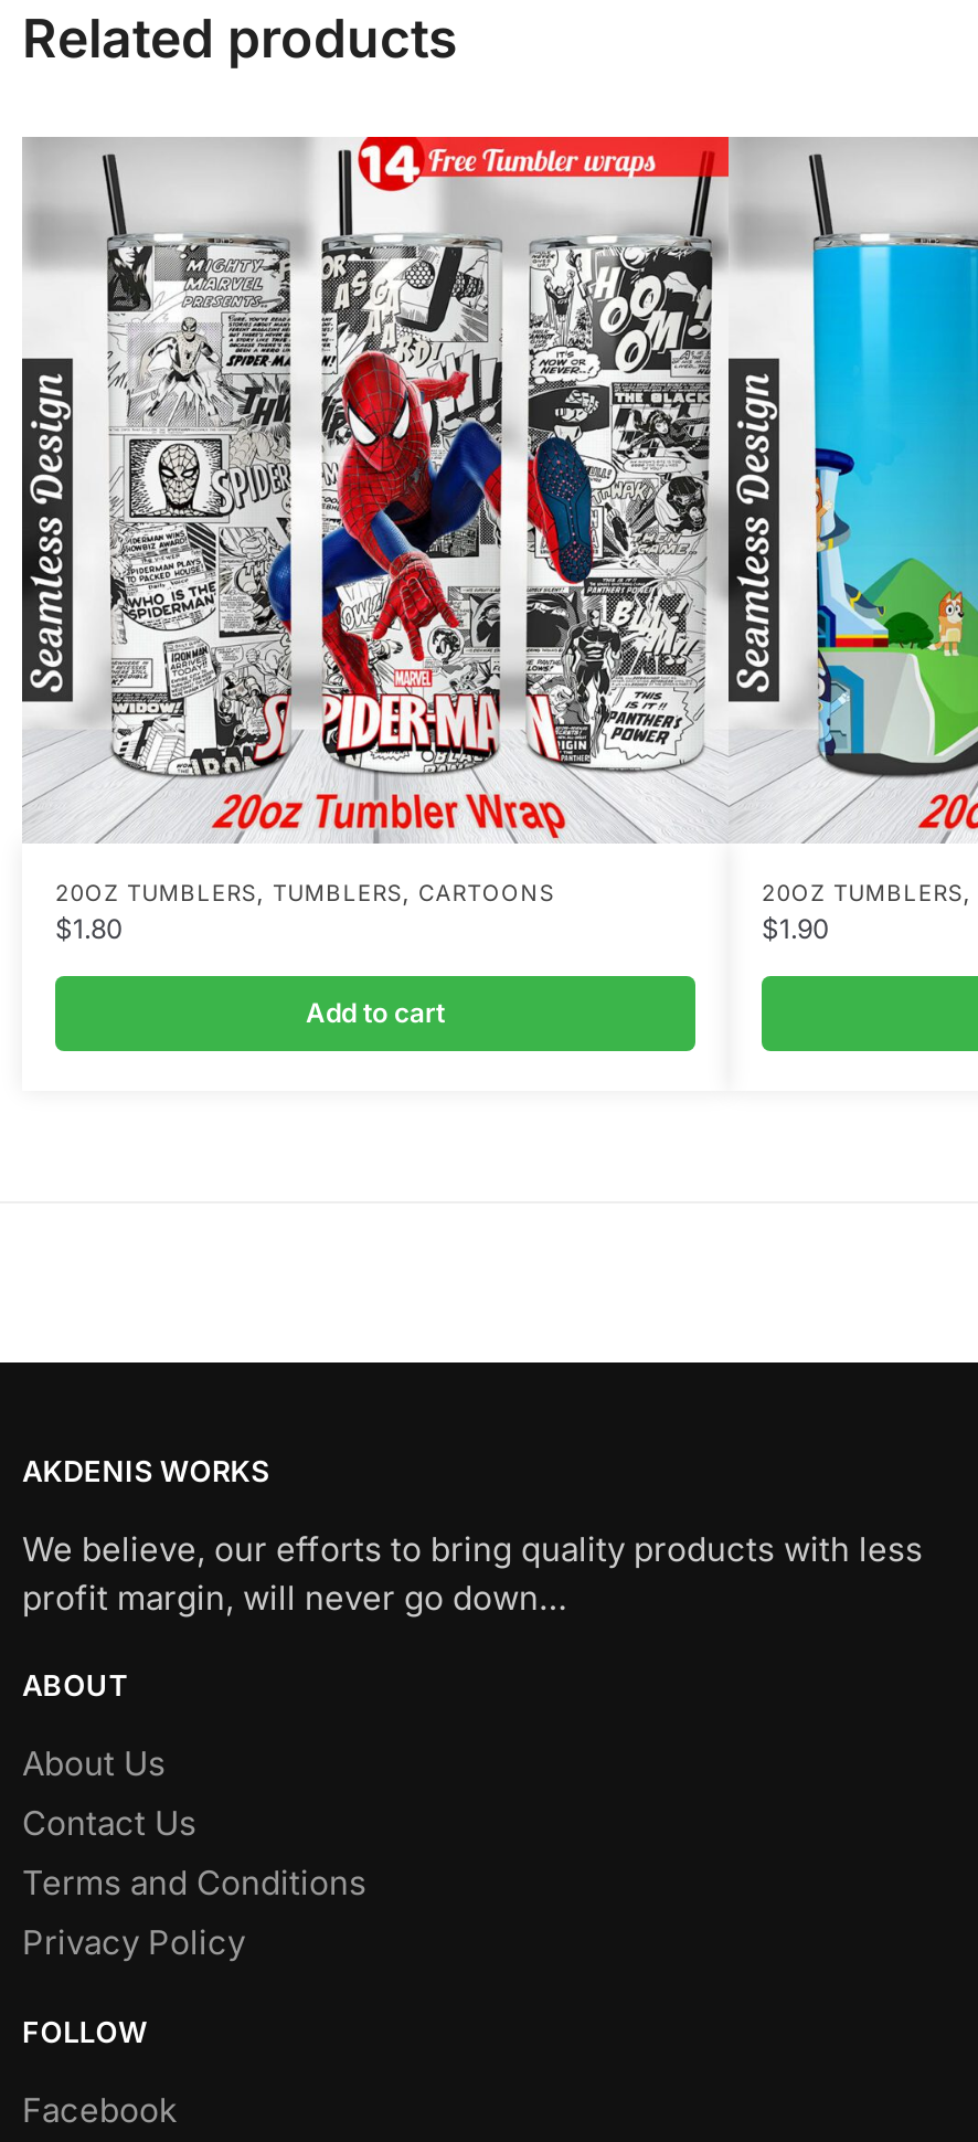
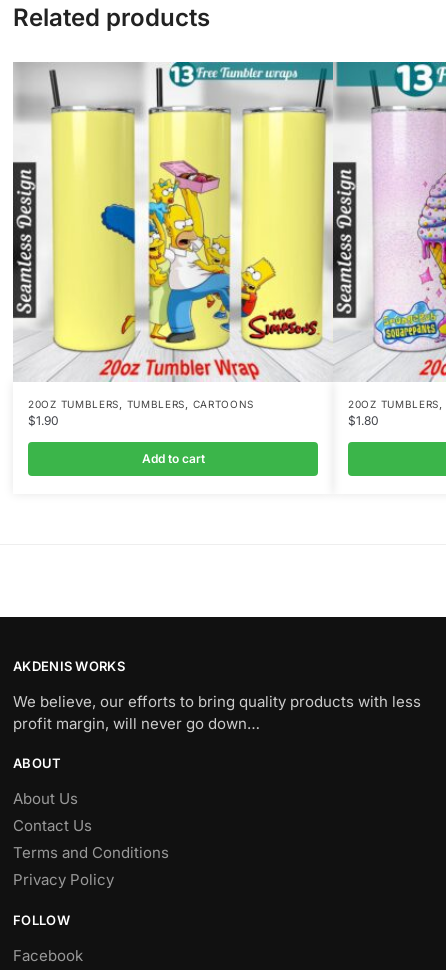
- [image]
+ [image]

- [image]
+ [image]

- [image]
+ [image]

- [image]
+ [image]

- [image]
+ [image]

- $1.80
+ $1.90

- $1.90
+ $1.80
